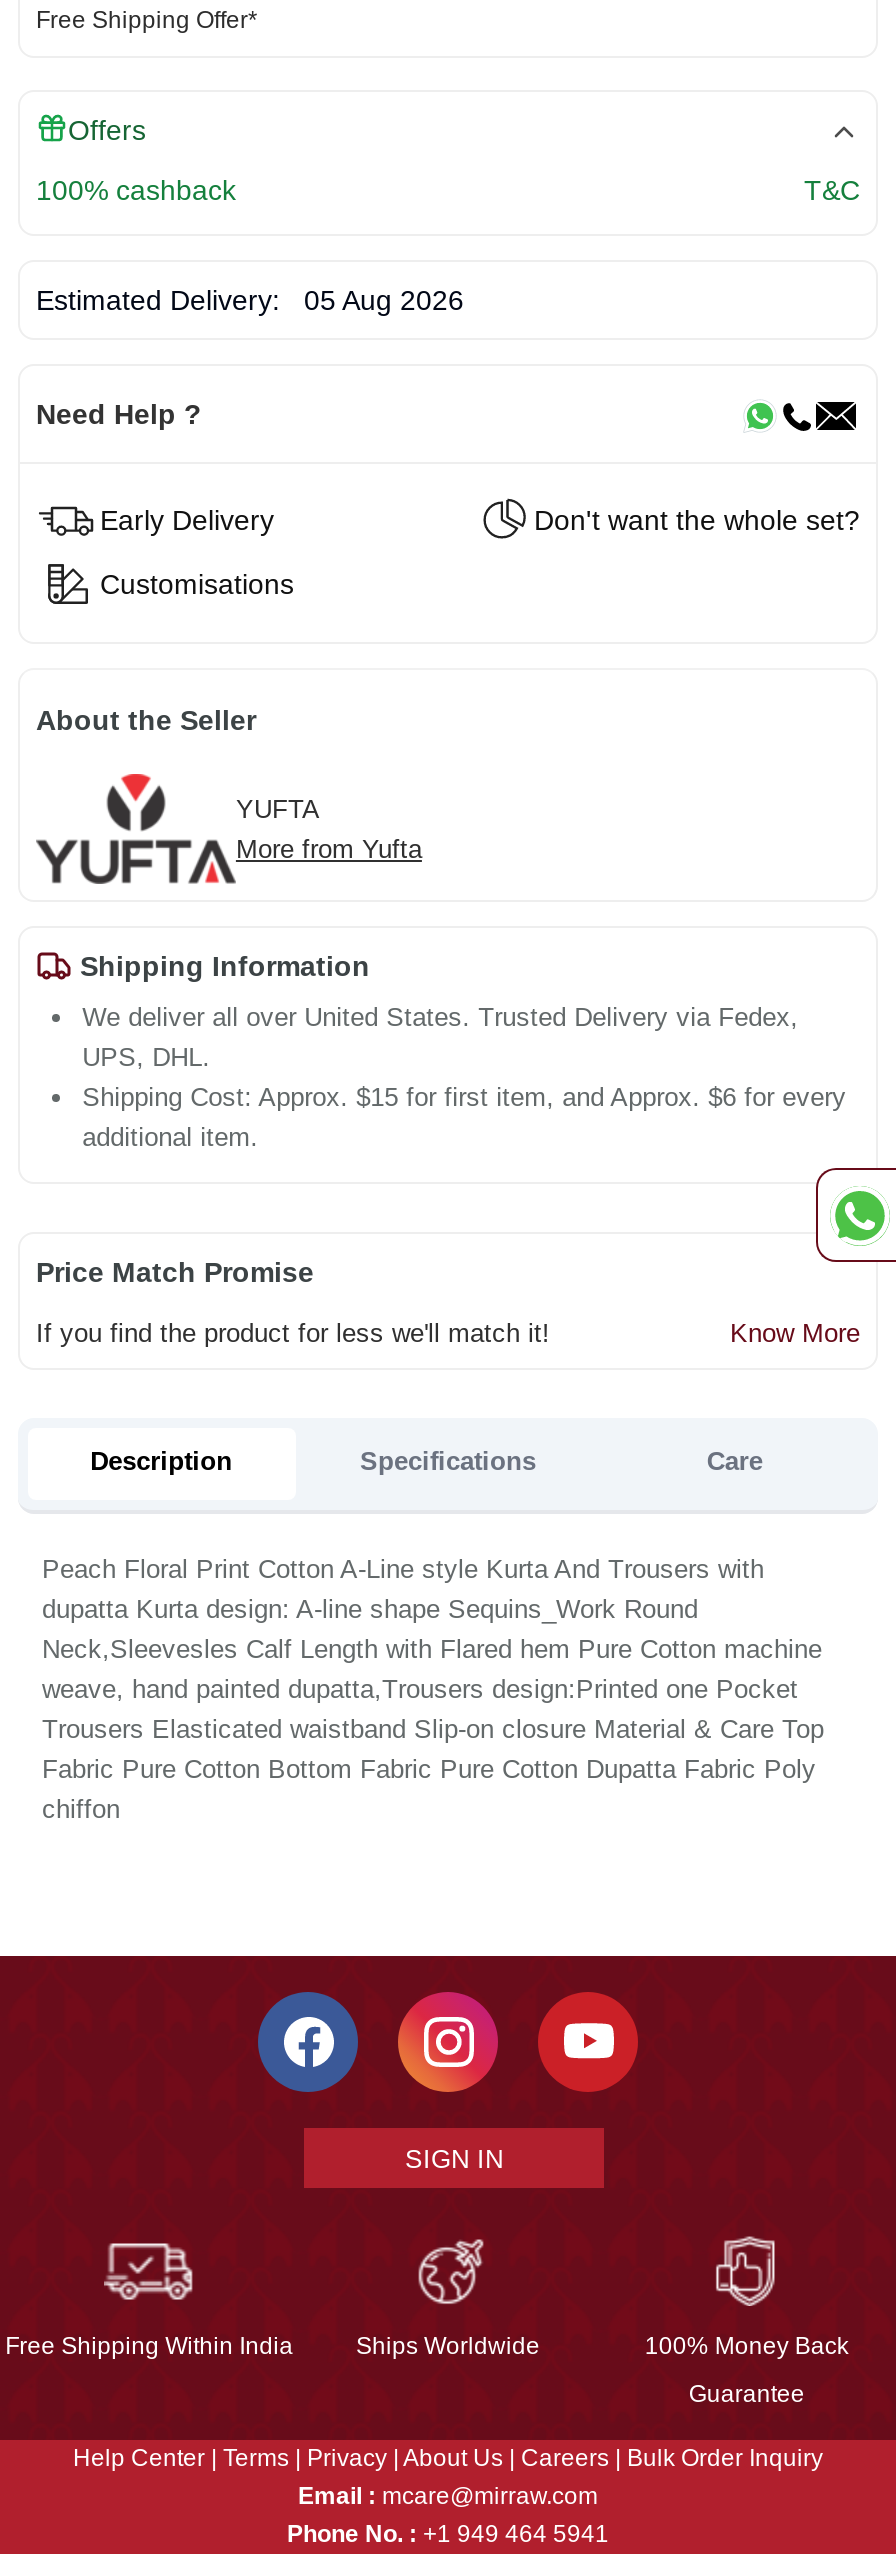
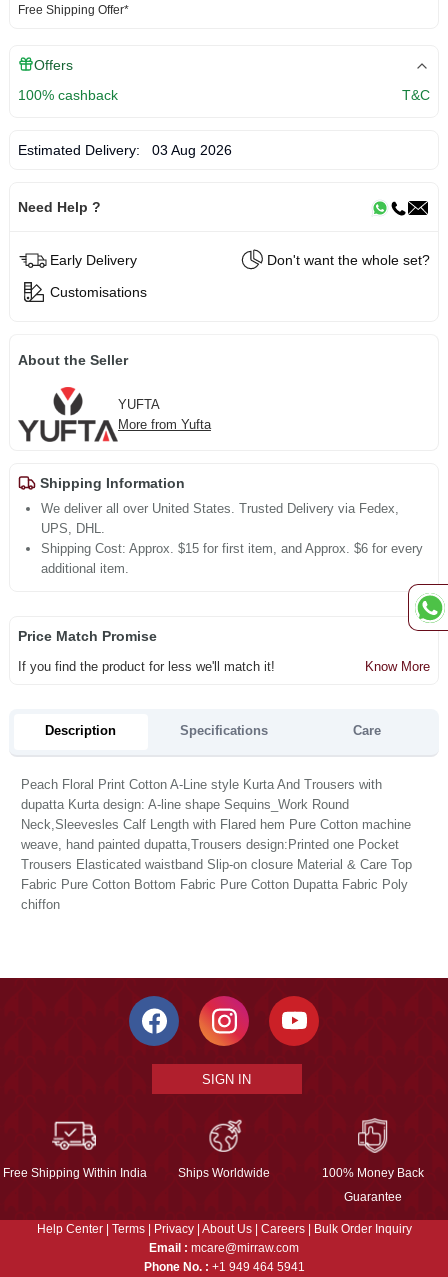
- Estimated Delivery: 05 Aug 2026
+ Estimated Delivery: 03 Aug 2026
